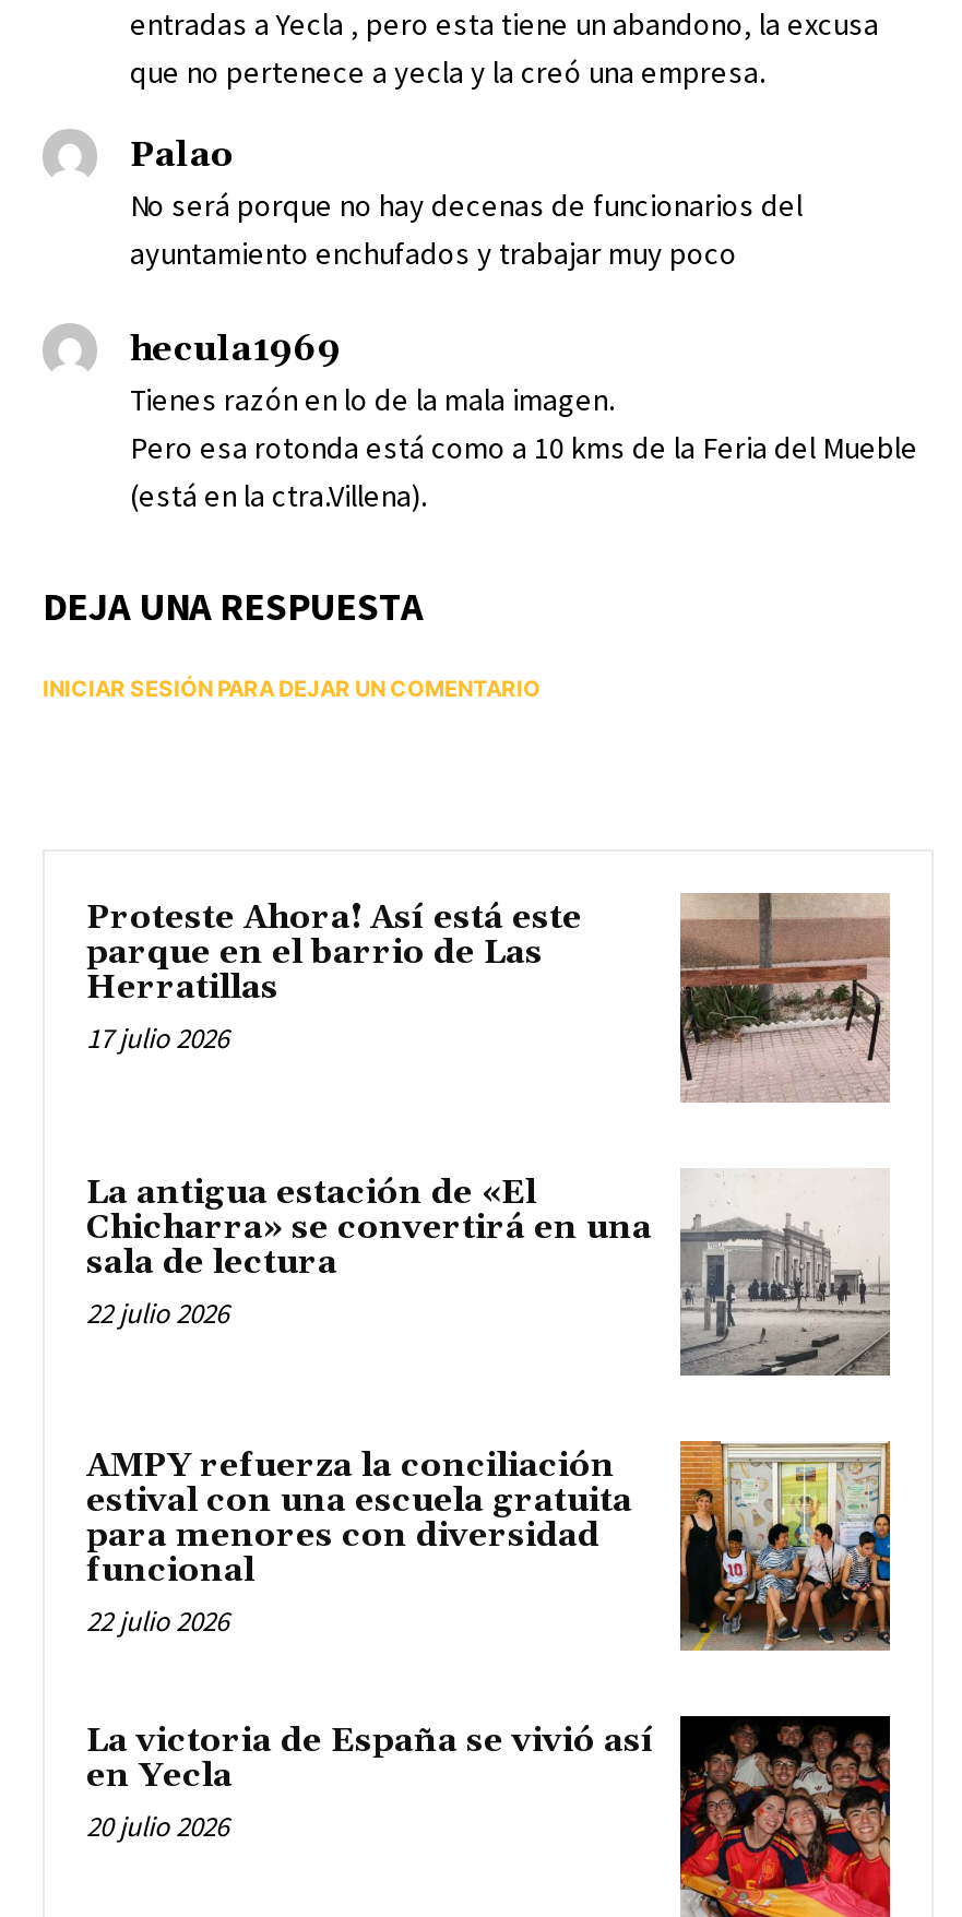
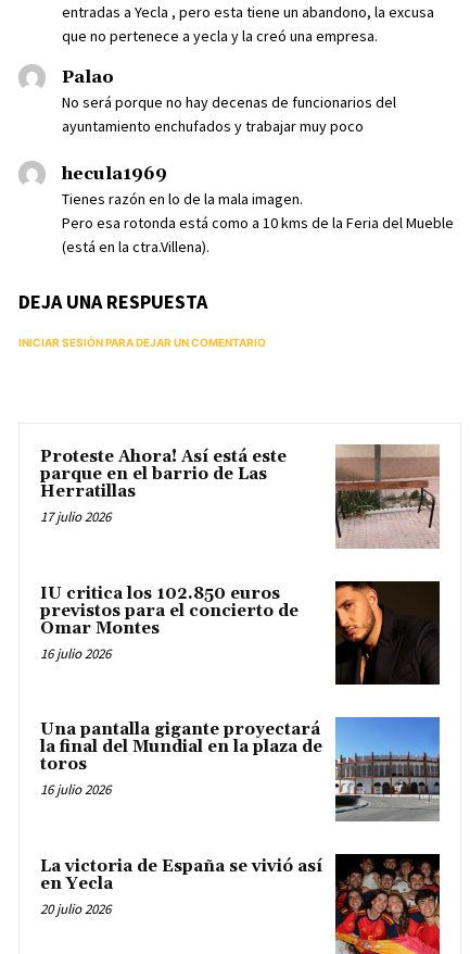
- [image]
- La antigua estación de «El
- Chicharra» se convertirá en una
- sala de lectura
- 22 julio 2026
+ [image]
+ IU critica los 102.850 euros
+ previstos para el concierto de
+ Omar Montes
+ 16 julio 2026

- [image]
- AMPY refuerza la conciliación
- estival con una escuela gratuita
- para menores con diversidad
- funcional
- 22 julio 2026
+ [image]
+ Una pantalla gigante proyectará
+ la final del Mundial en la plaza de
+ toros
+ 16 julio 2026
